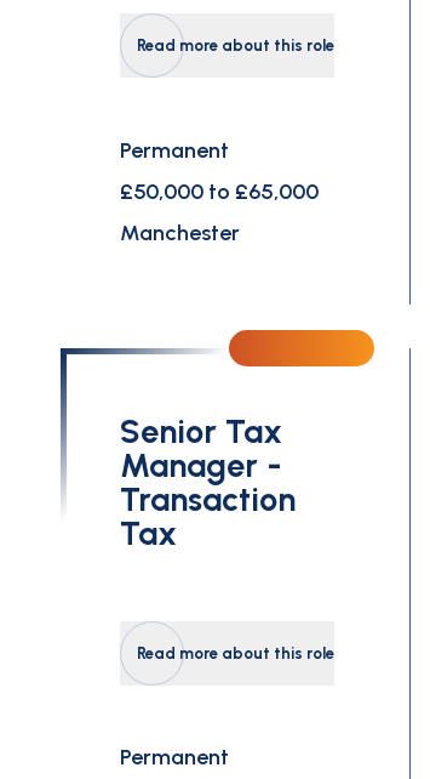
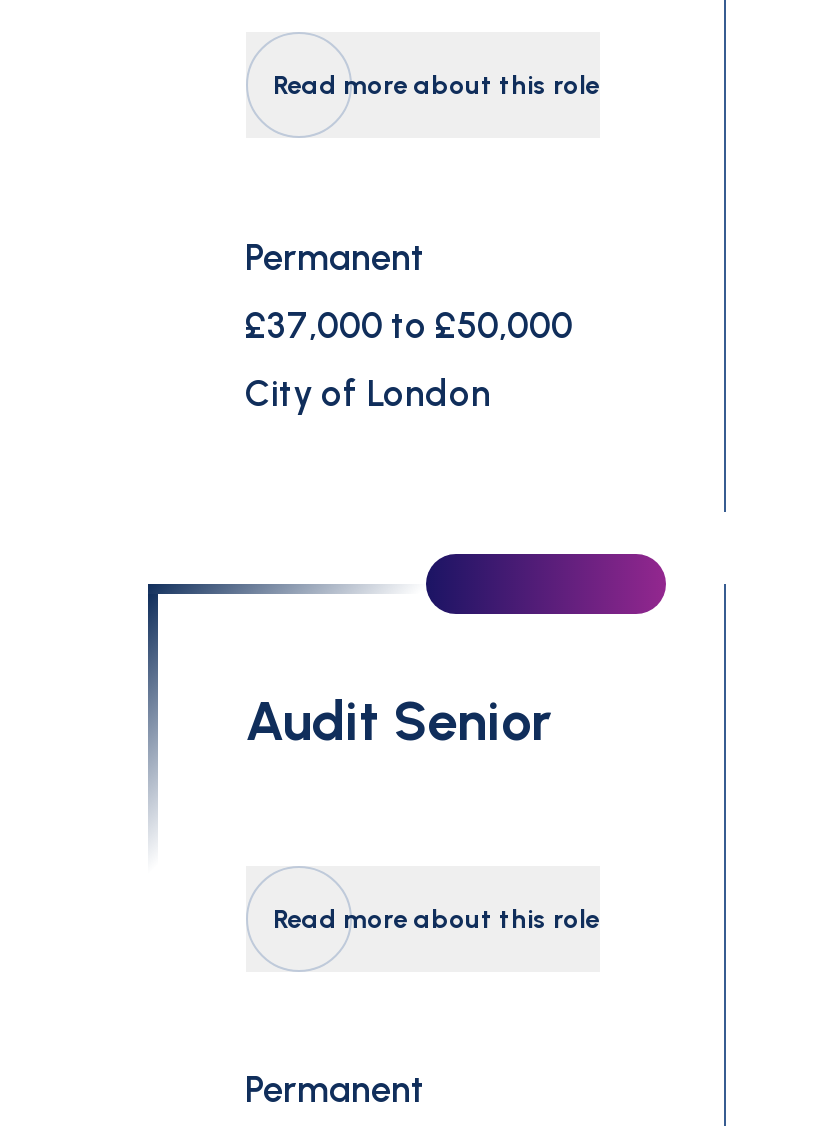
- £50,000 to £65,000
+ £37,000 to £50,000

- Manchester
+ City of London

- [image]
- Senior Tax
- Manager -
- Transaction
- Tax
+ [image]
+ Audit Senior
